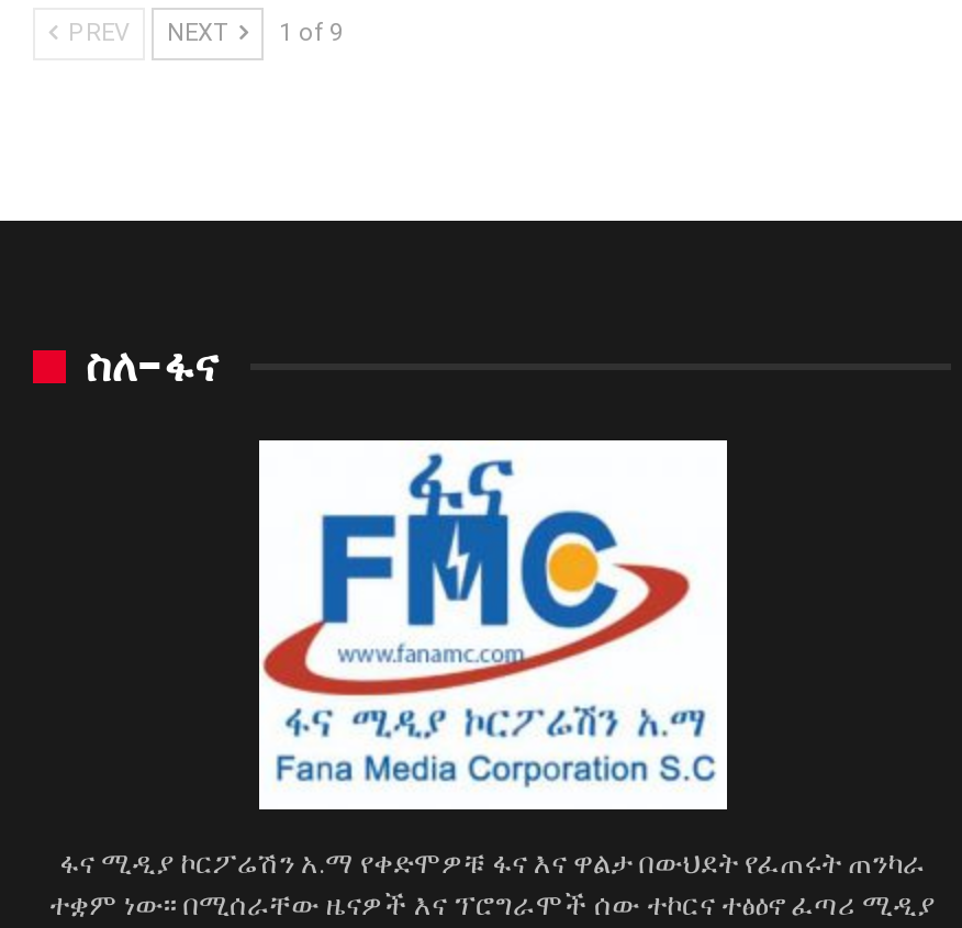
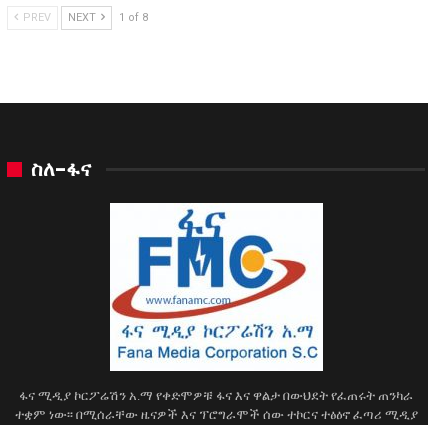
- PREV NEXT 1 of 9
+ PREV NEXT 1 of 8
